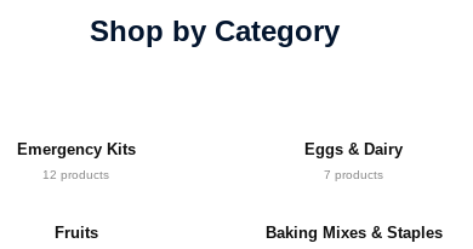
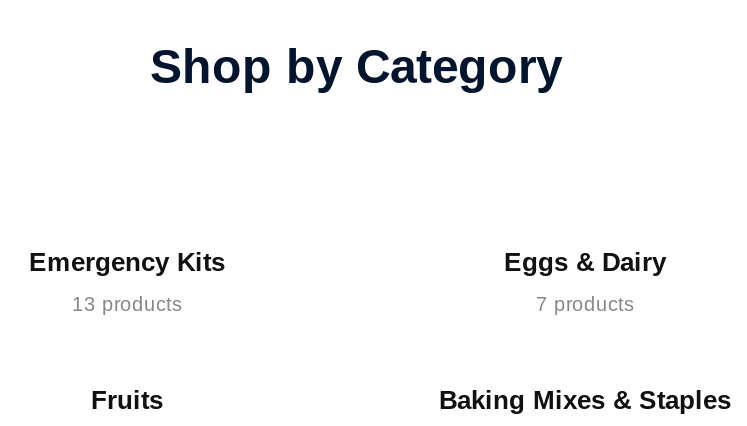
- 12 products
+ 13 products
